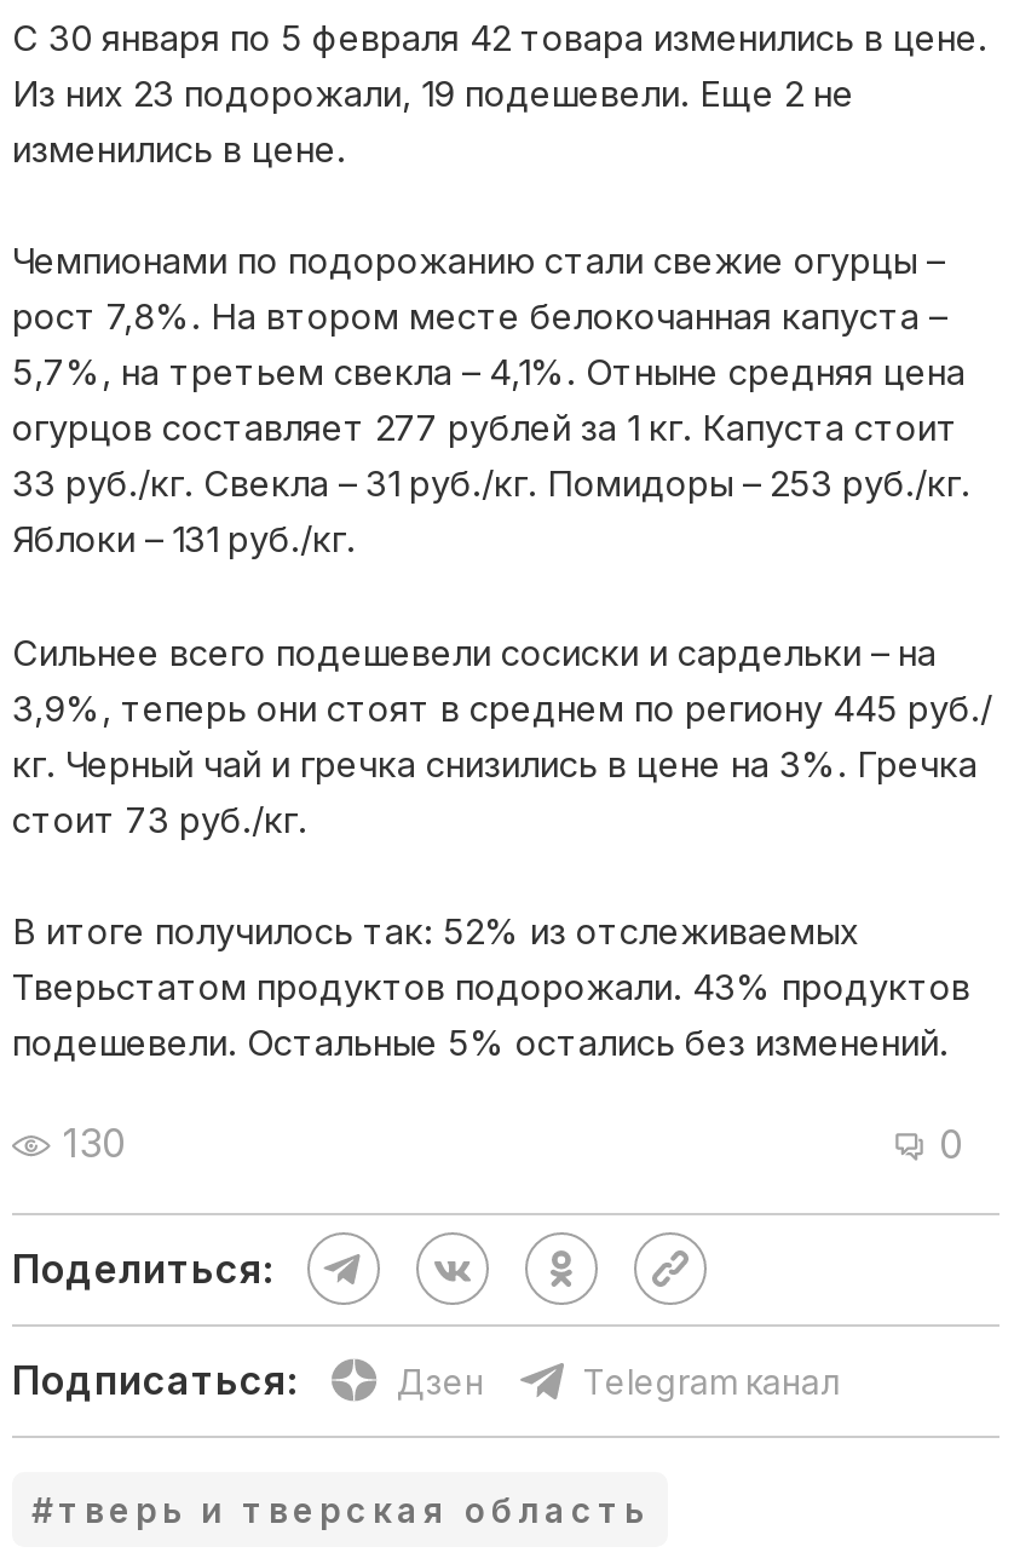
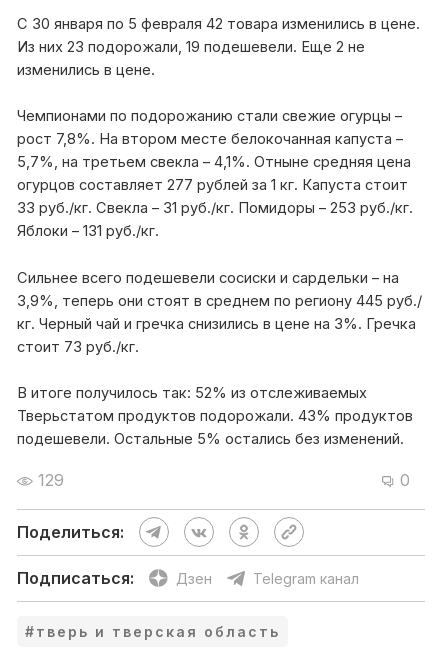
- 130
+ 129
